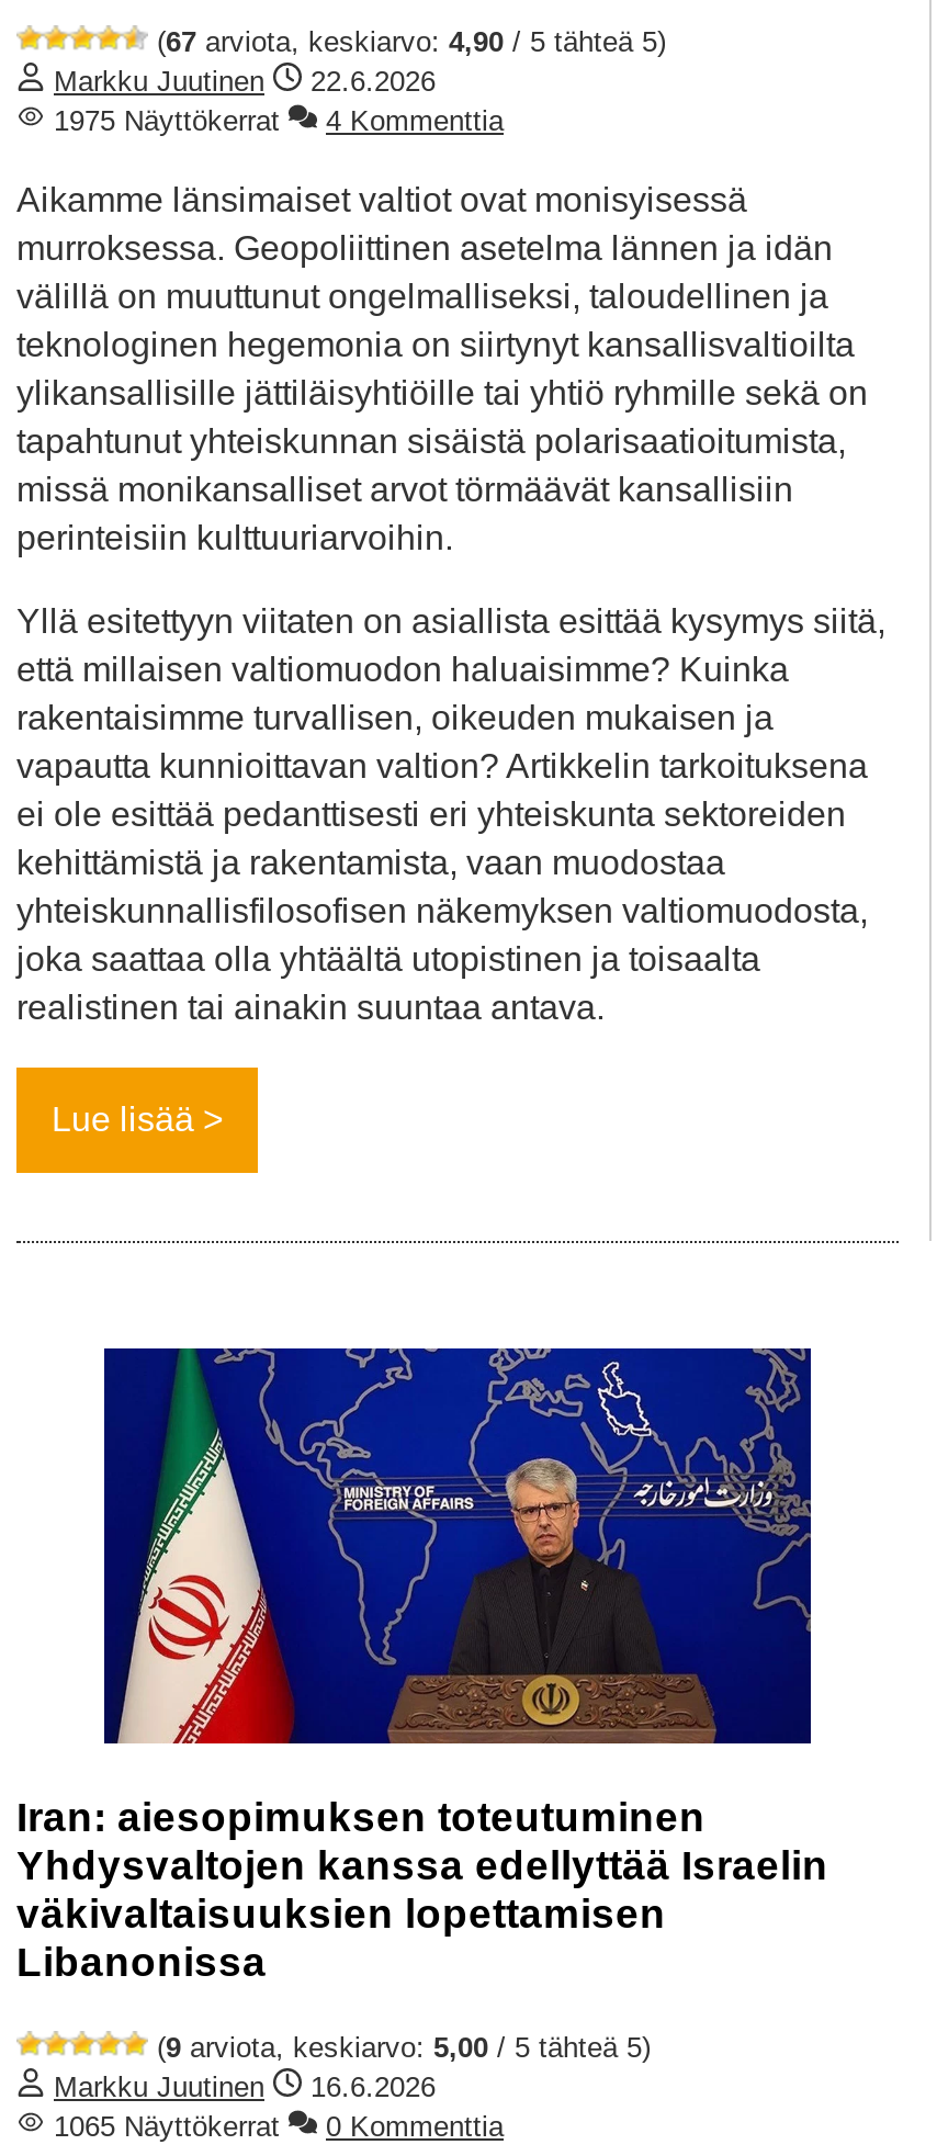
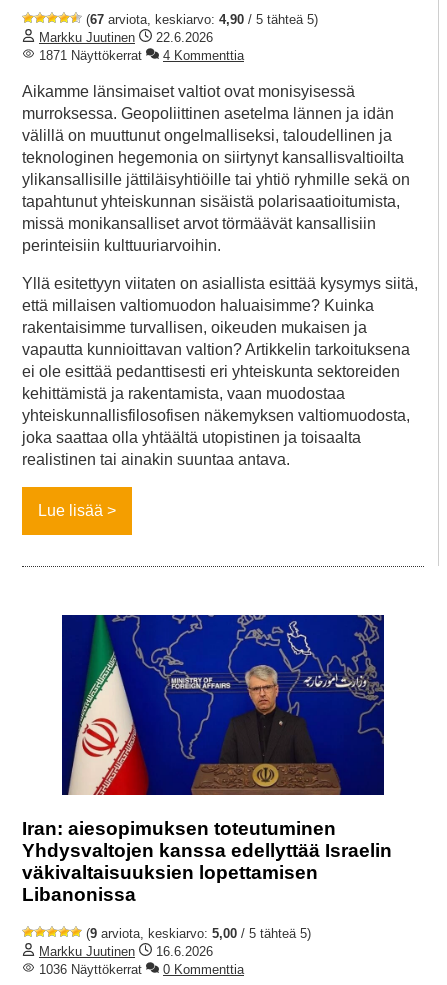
- 1975 Näyttökerrat
+ 1871 Näyttökerrat

- 1065 Näyttökerrat
+ 1036 Näyttökerrat
